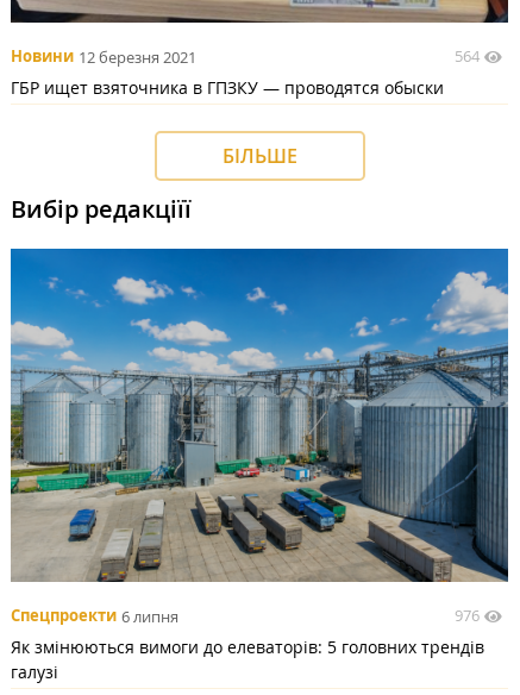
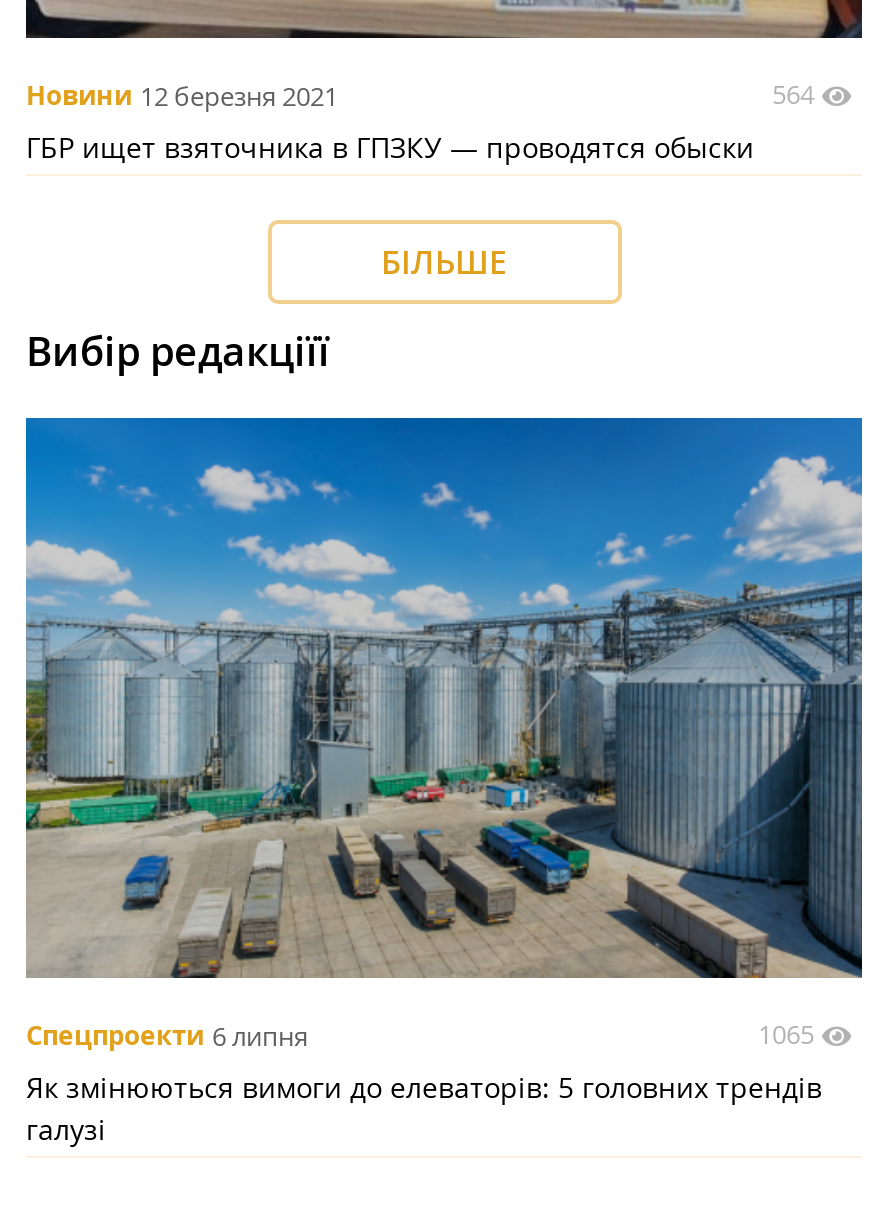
- 976
+ 1065
